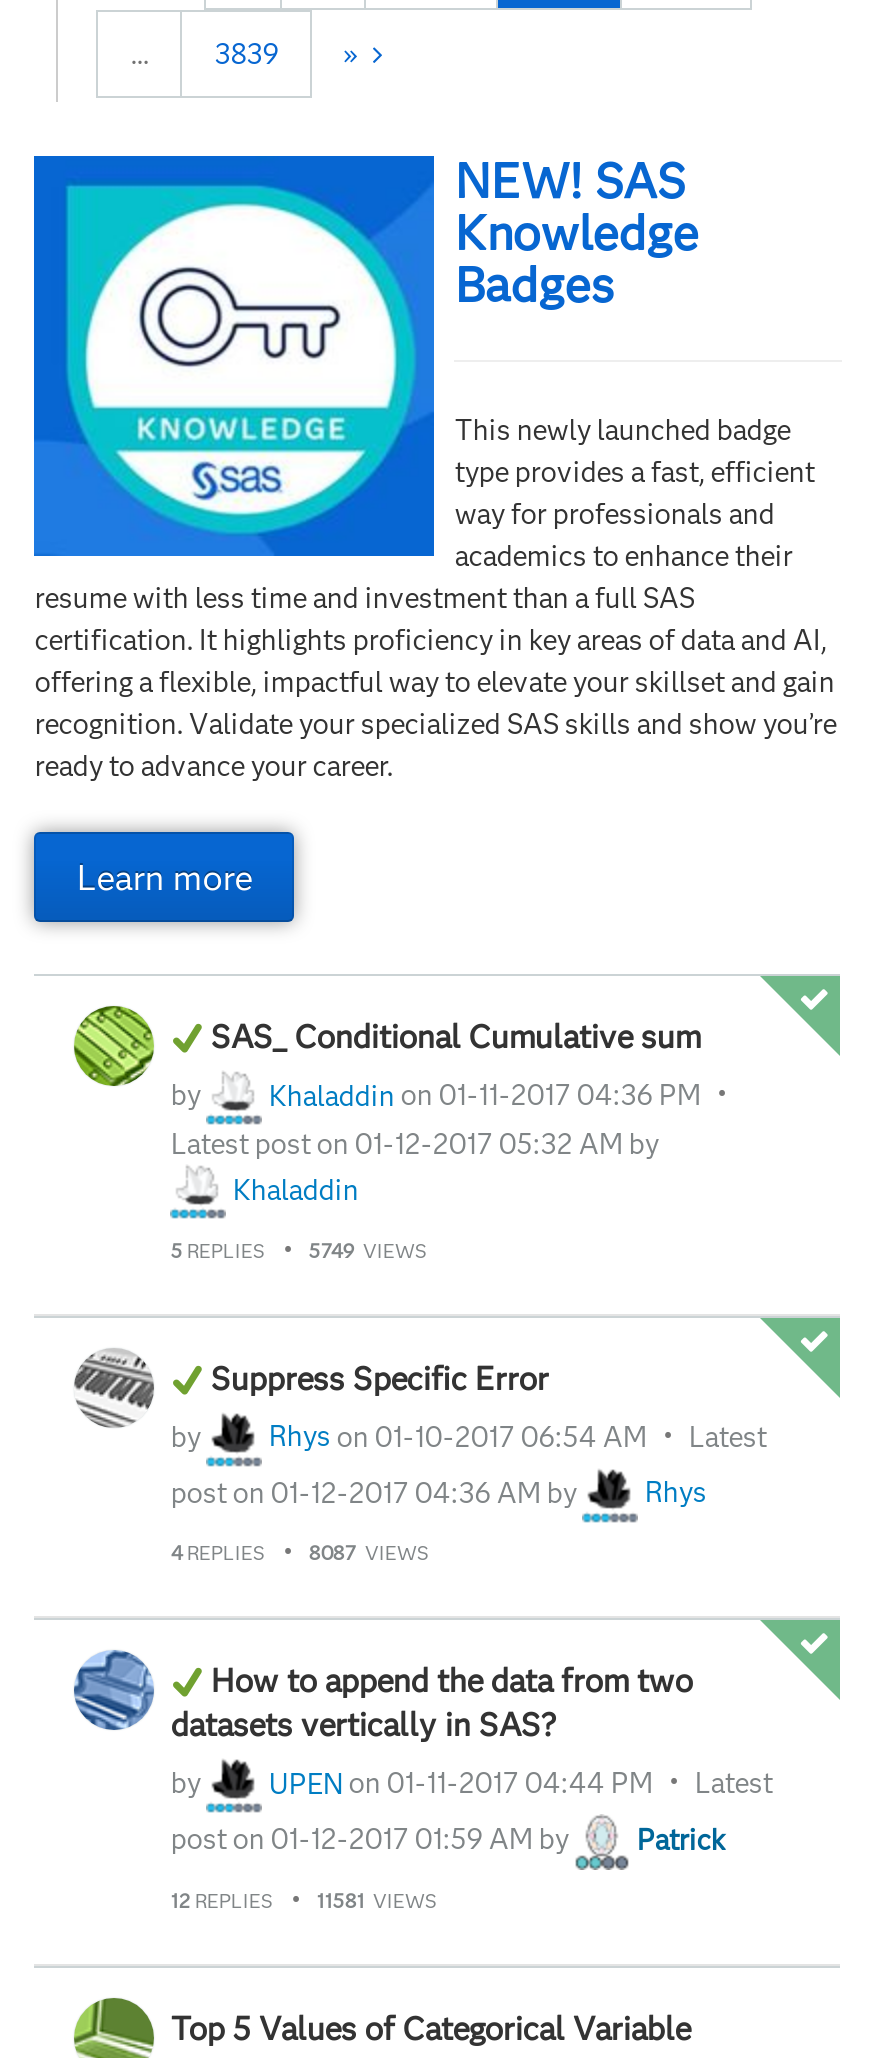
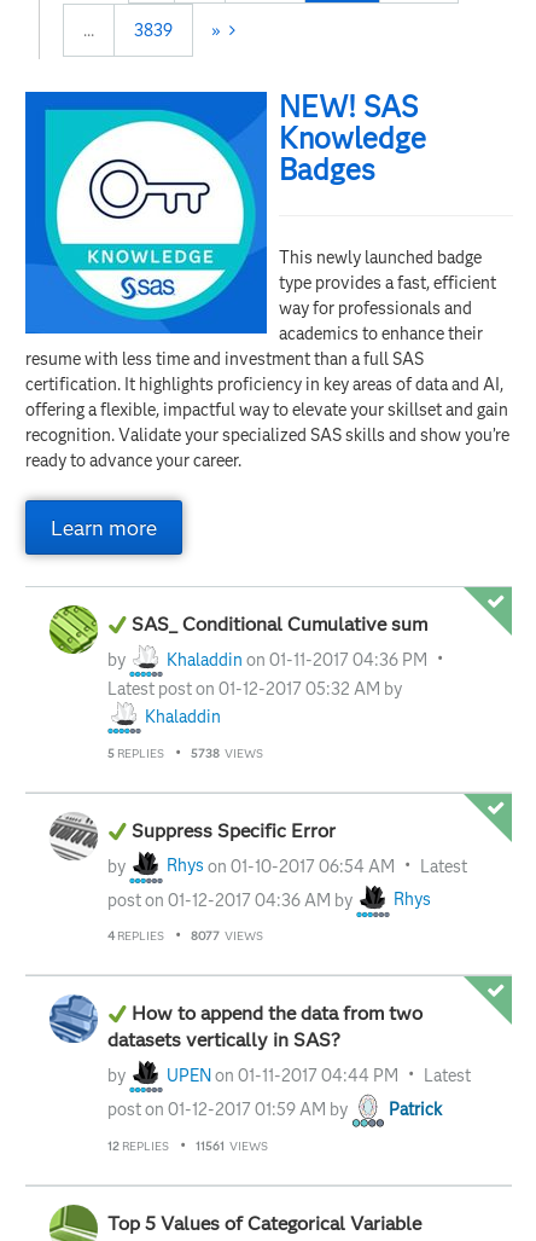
- 5 REPLIES 5749 VIEWS
+ 5 REPLIES 5738 VIEWS

- 4 REPLIES 8087 VIEWS
+ 4 REPLIES 8077 VIEWS

- 12 REPLIES 11581 VIEWS
+ 12 REPLIES 11561 VIEWS
